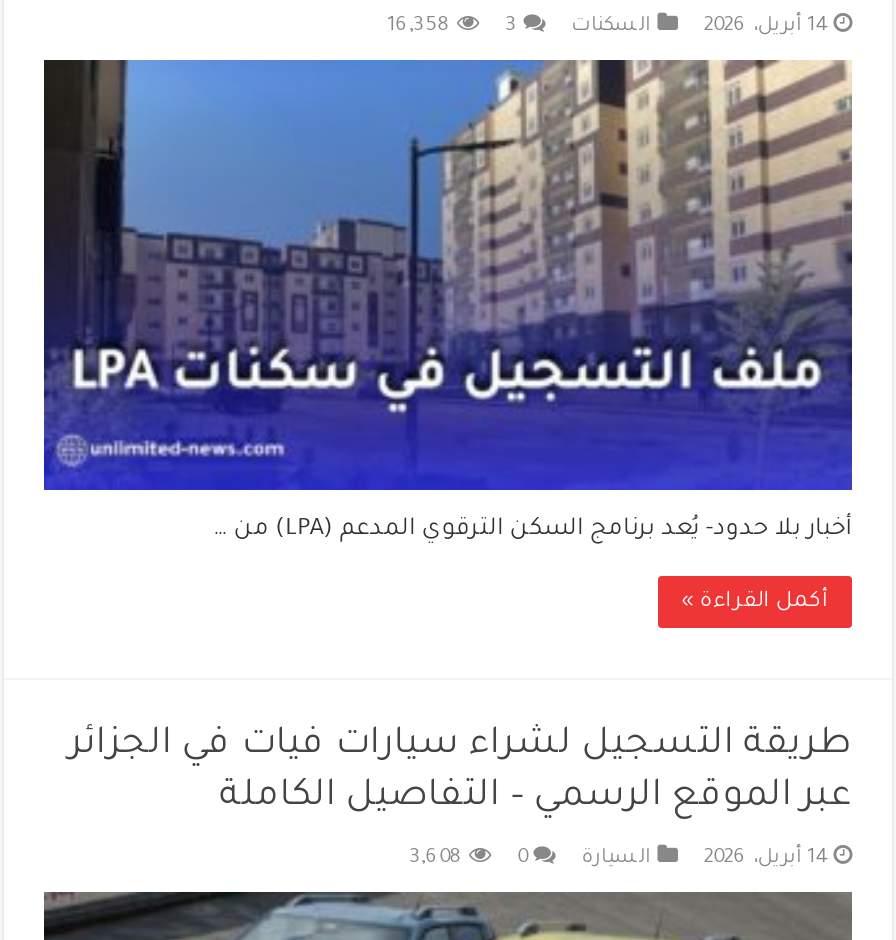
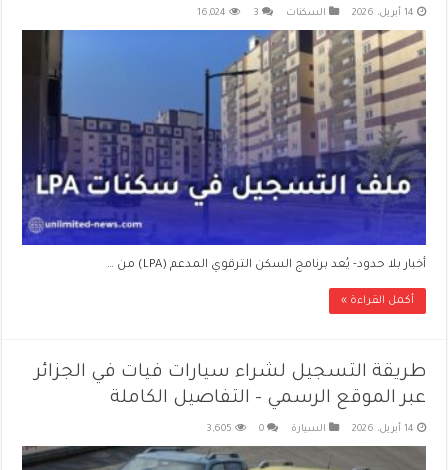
- 16,358
+ 16,024

- 3,608
+ 3,605
